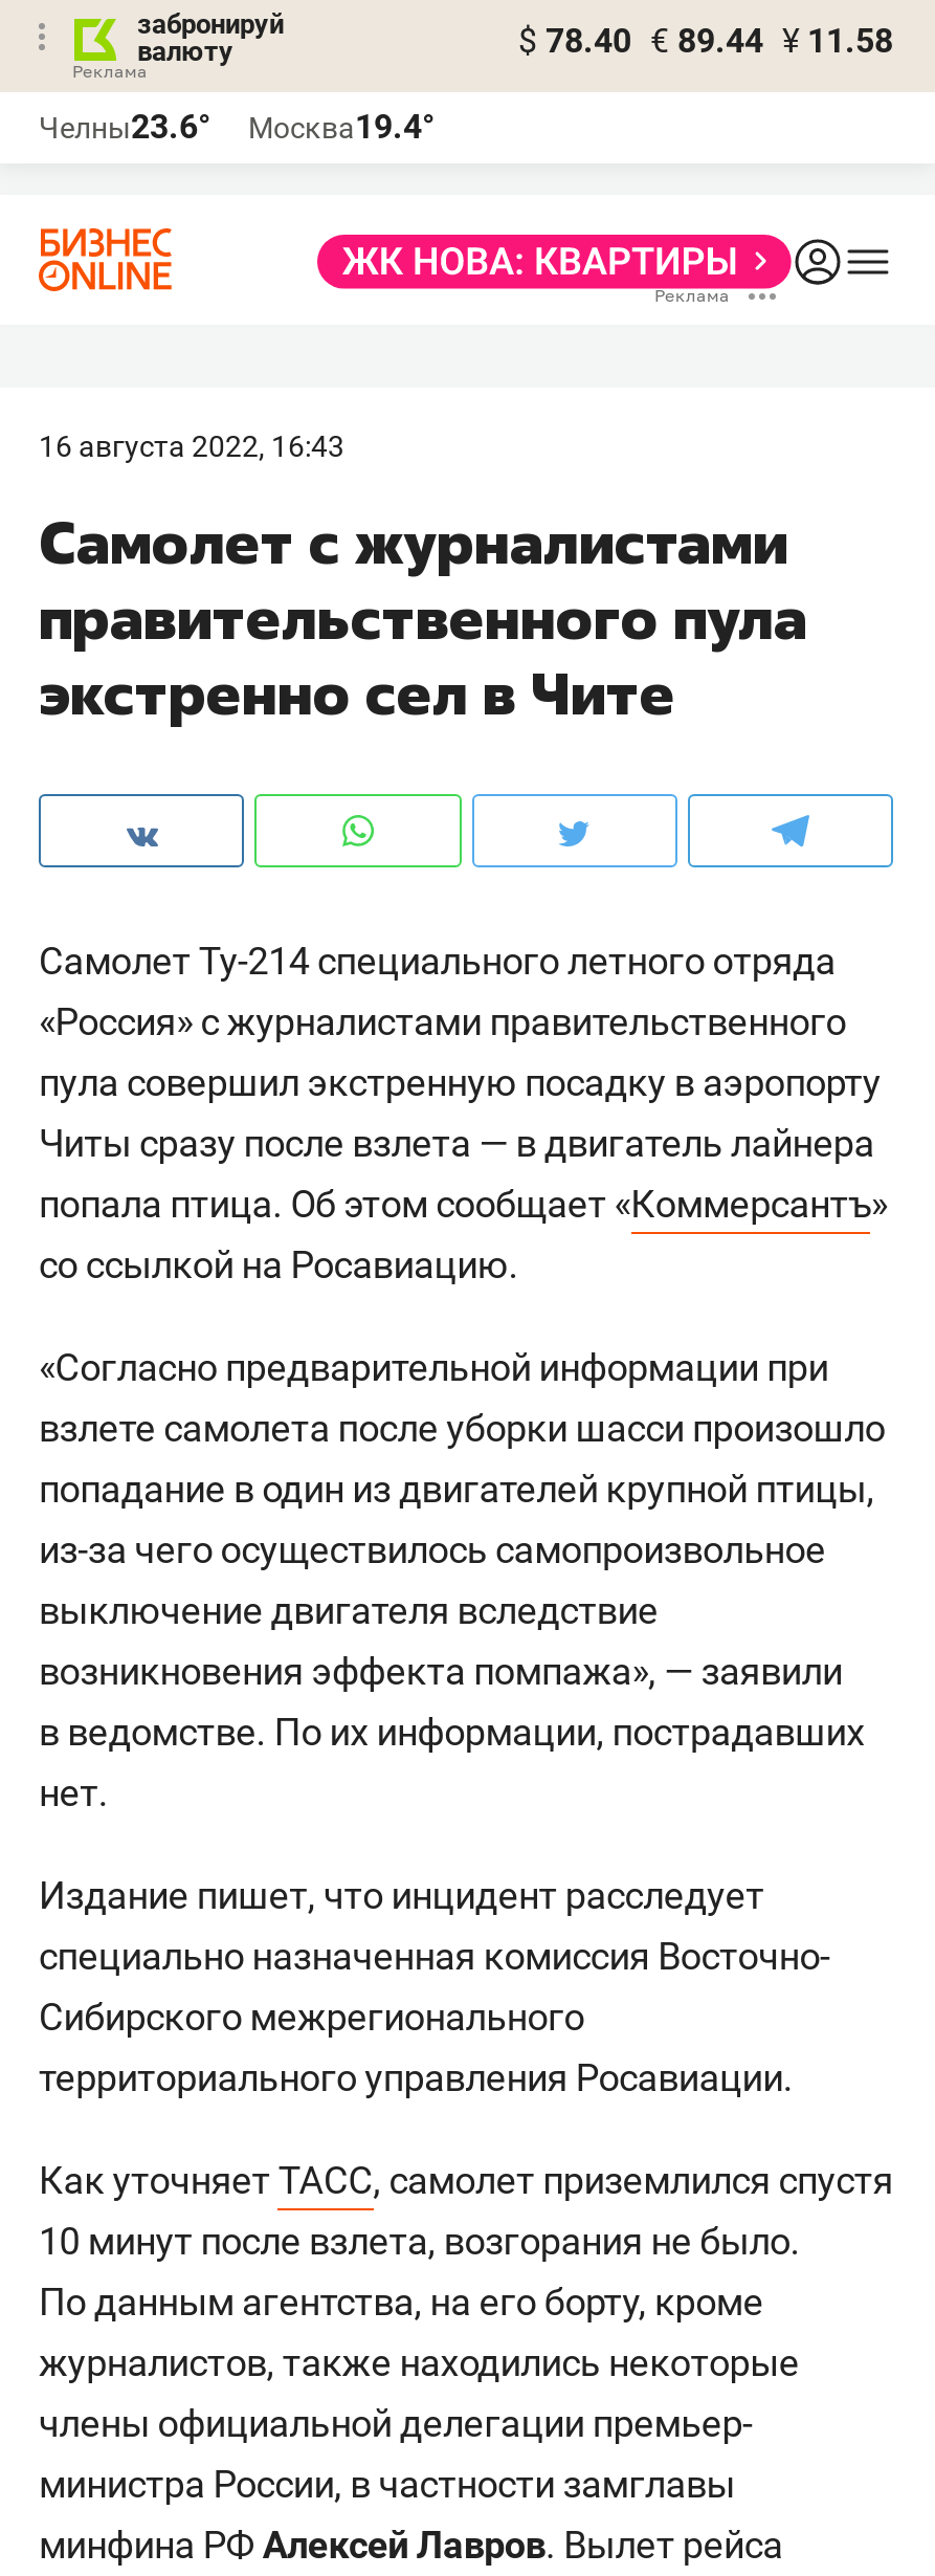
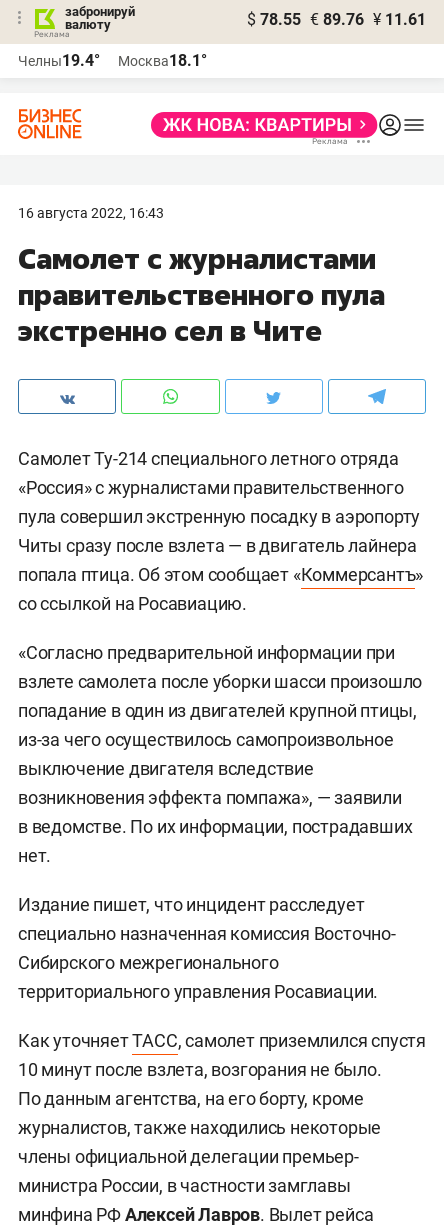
- $ 78.40 € 89.44 ¥ 11.58
+ $ 78.55 € 89.76 ¥ 11.61

- Челны23.6°
+ Челны19.4°

- Москва19.4°
+ Москва18.1°
